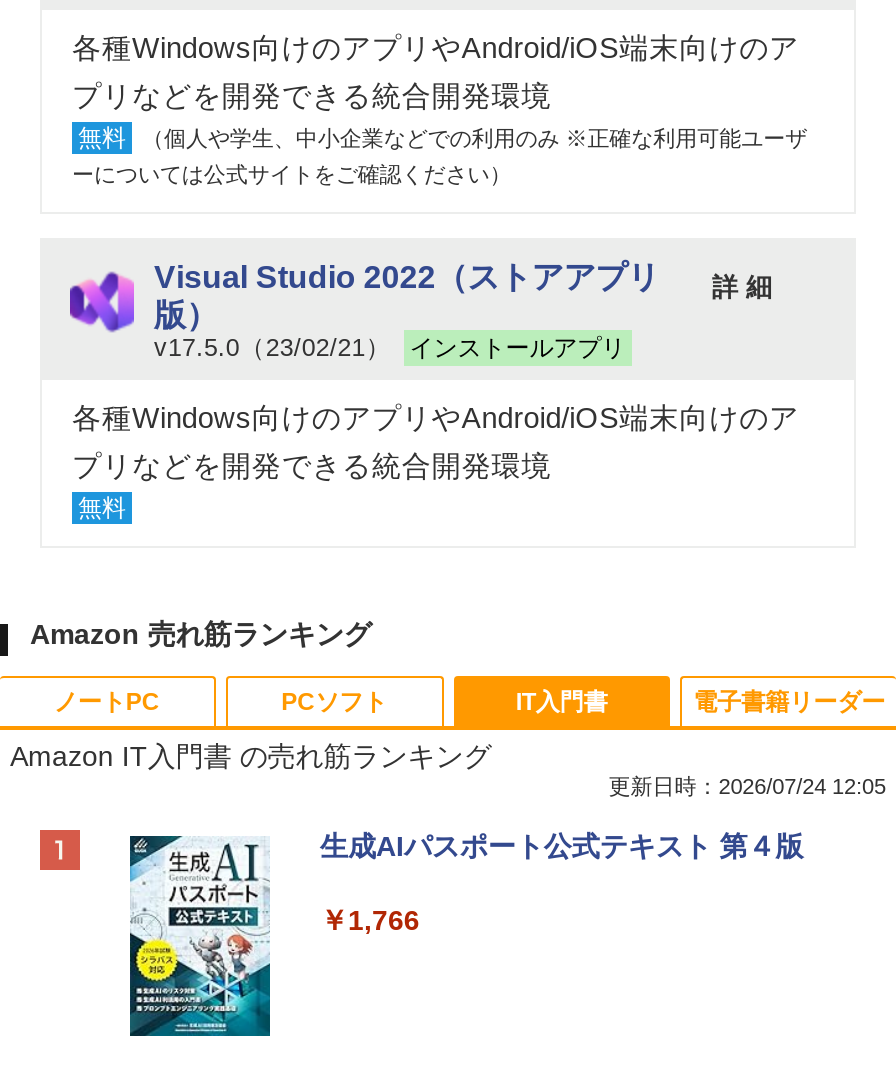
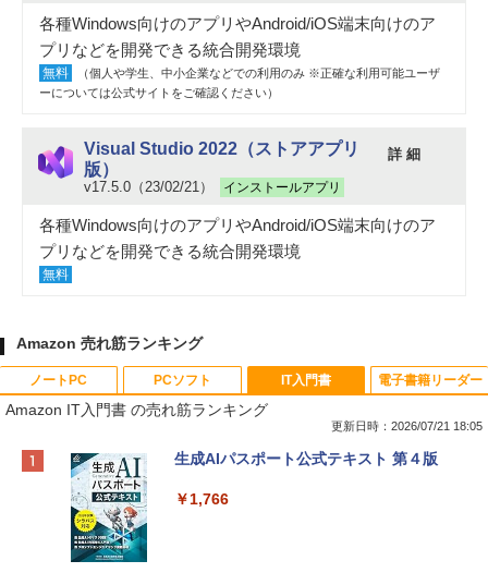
- 更新日時：2026/07/24 12:05
+ 更新日時：2026/07/21 18:05
